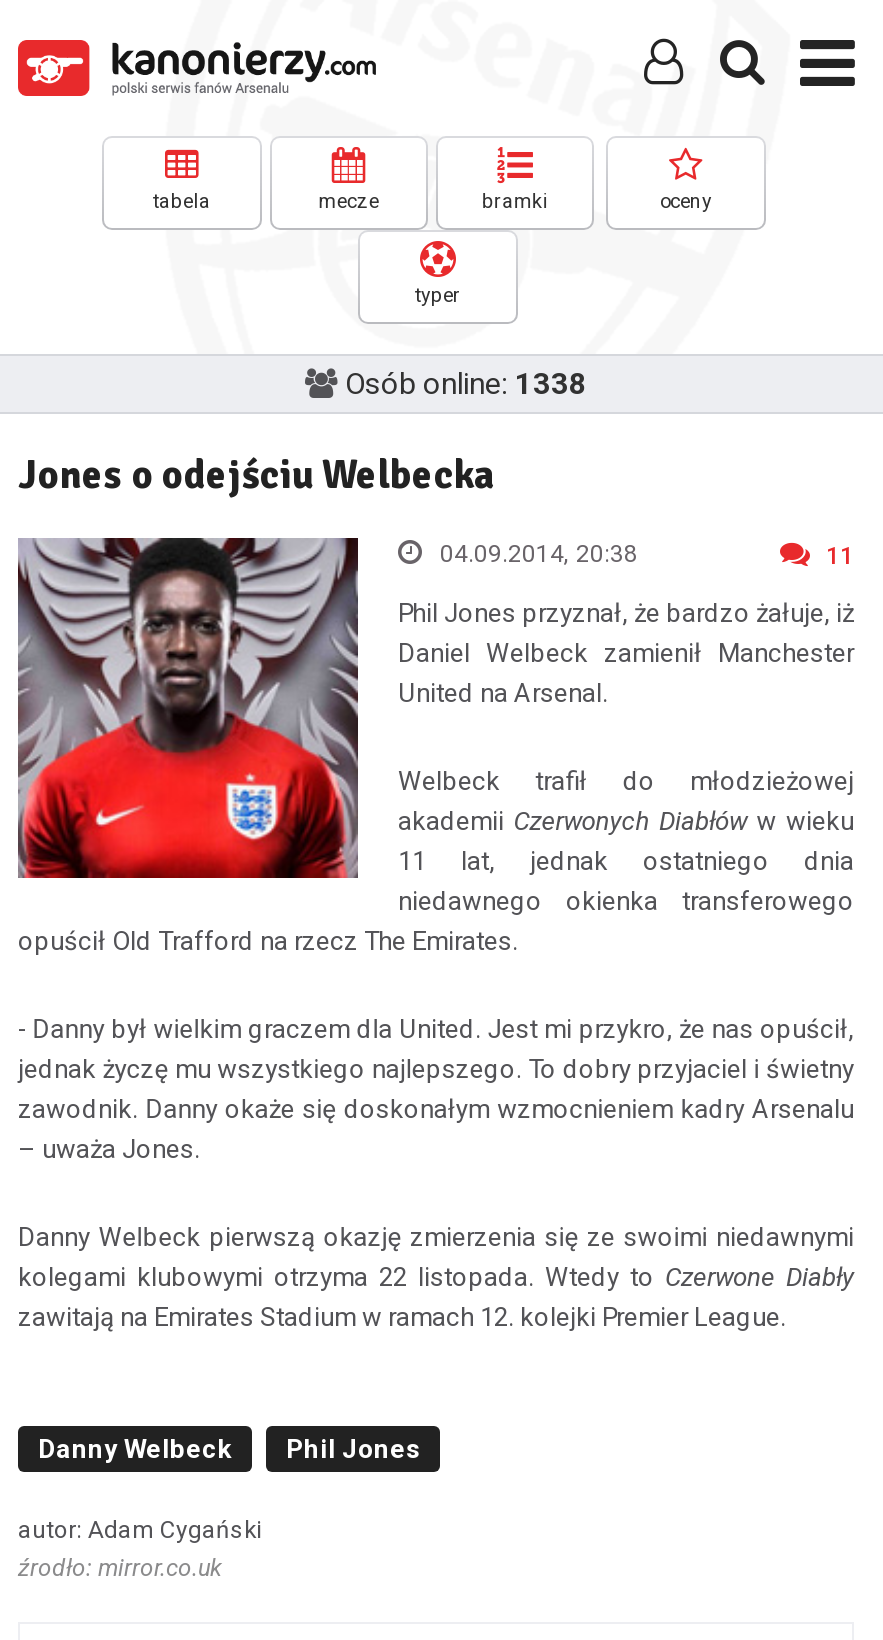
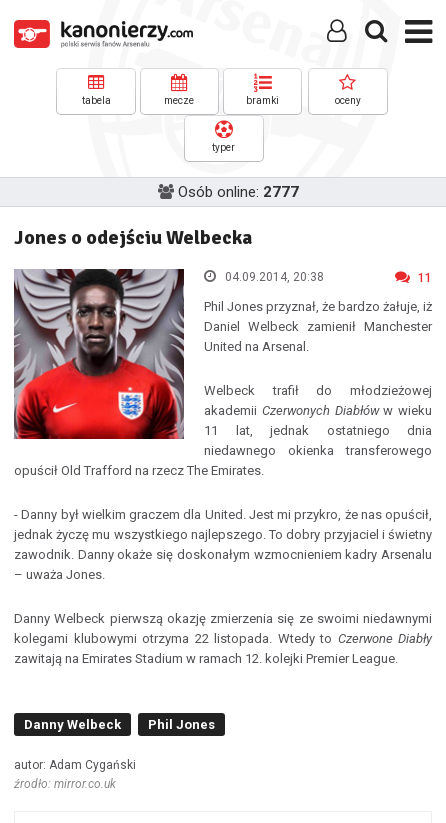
- Osób online: 1338
+ Osób online: 2777
